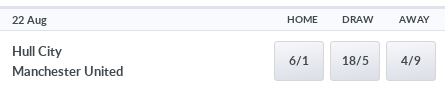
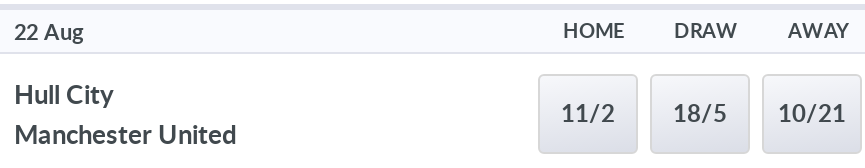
- 6/1
+ 11/2

- 4/9
+ 10/21
